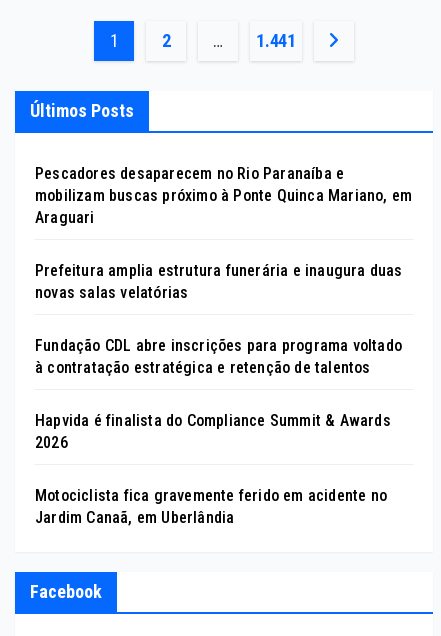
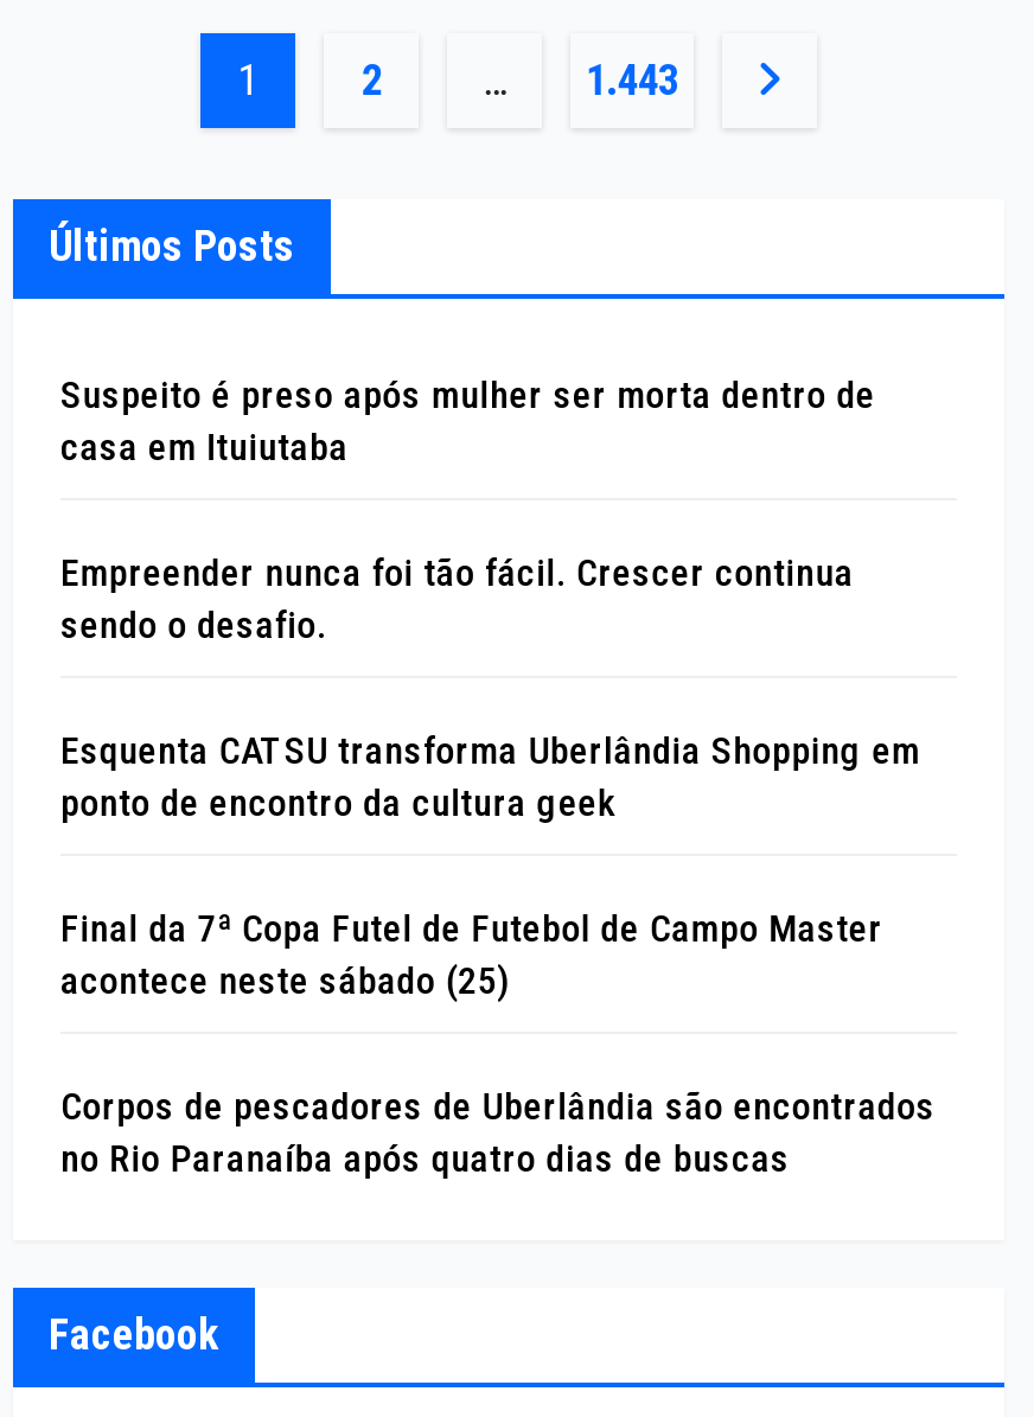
- 1.441
+ 1.443

- Pescadores desaparecem no Rio Paranaíba e
- mobilizam buscas próximo à Ponte Quinca Mariano, em
- Araguari
+ Suspeito é preso após mulher ser morta dentro de
+ casa em Ituiutaba

- Prefeitura amplia estrutura funerária e inaugura duas
- novas salas velatórias
+ Empreender nunca foi tão fácil. Crescer continua
+ sendo o desafio.

- Fundação CDL abre inscrições para programa voltado
- à contratação estratégica e retenção de talentos
+ Esquenta CATSU transforma Uberlândia Shopping em
+ ponto de encontro da cultura geek

- Hapvida é finalista do Compliance Summit & Awards
- 2026
+ Final da 7ª Copa Futel de Futebol de Campo Master
+ acontece neste sábado (25)

- Motociclista fica gravemente ferido em acidente no
- Jardim Canaã, em Uberlândia
+ Corpos de pescadores de Uberlândia são encontrados
+ no Rio Paranaíba após quatro dias de buscas
